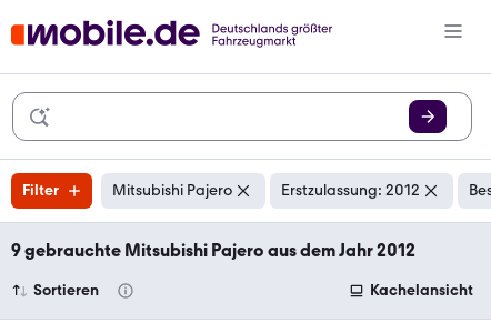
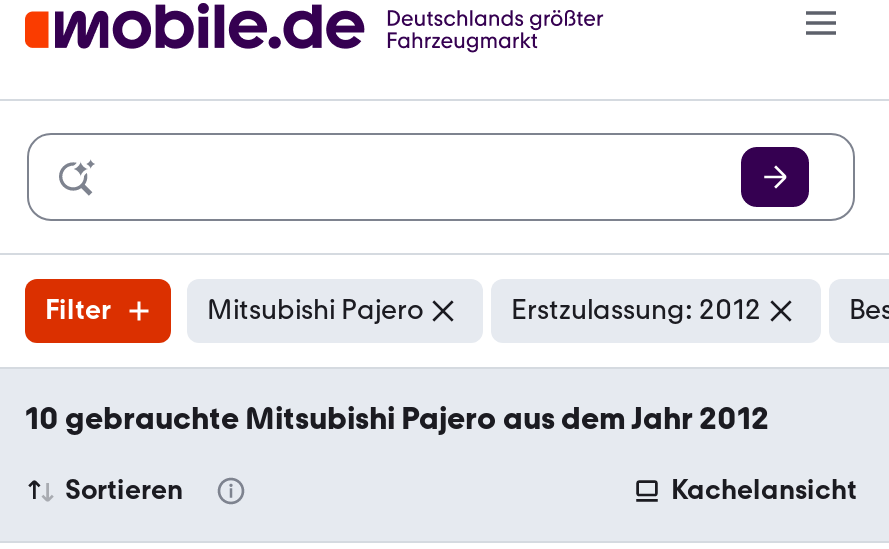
- 9 gebrauchte Mitsubishi Pajero aus dem Jahr 2012
+ 10 gebrauchte Mitsubishi Pajero aus dem Jahr 2012
